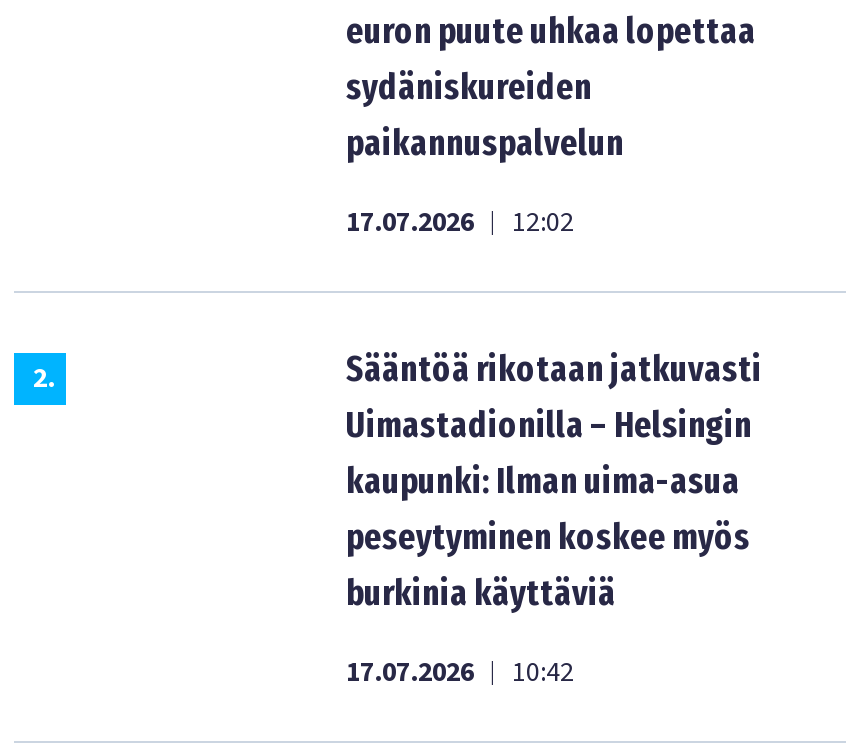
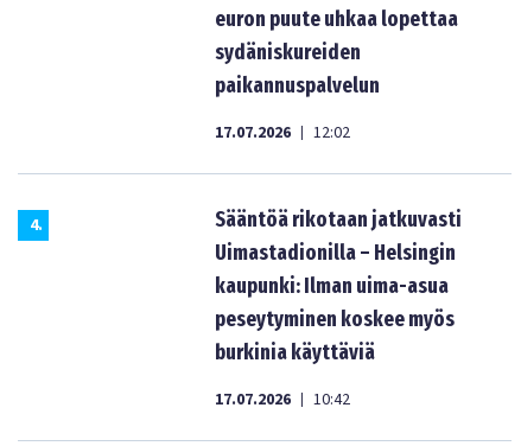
- 2.
+ 4.
